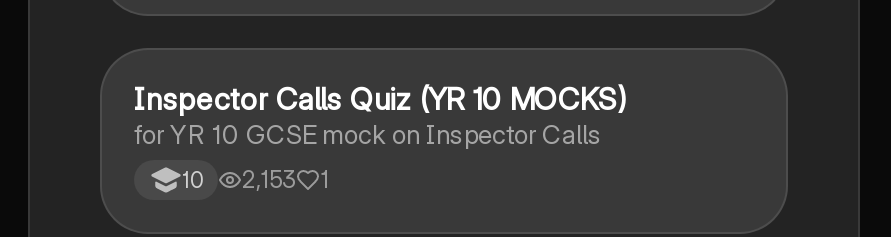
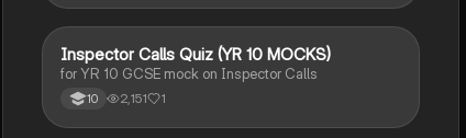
- 10 2,153 1
+ 10 2,151 1
